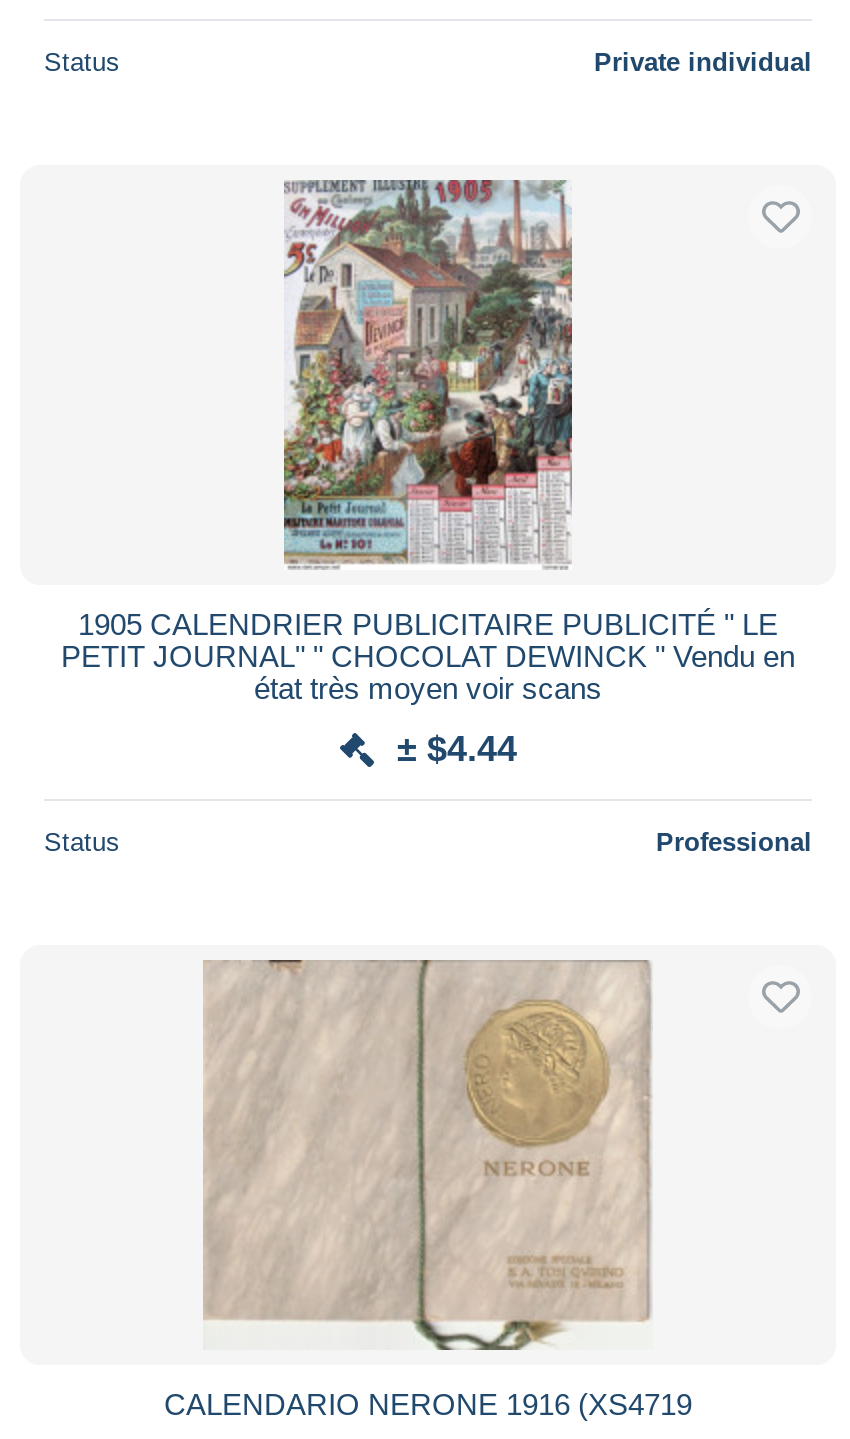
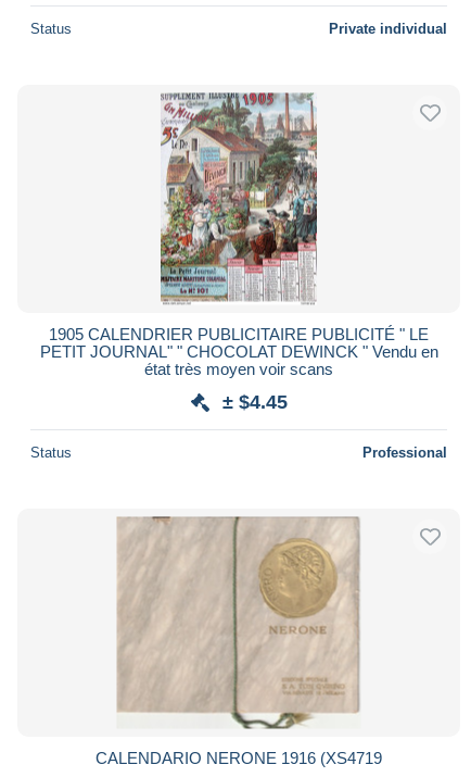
- ± $4.44
+ ± $4.45
